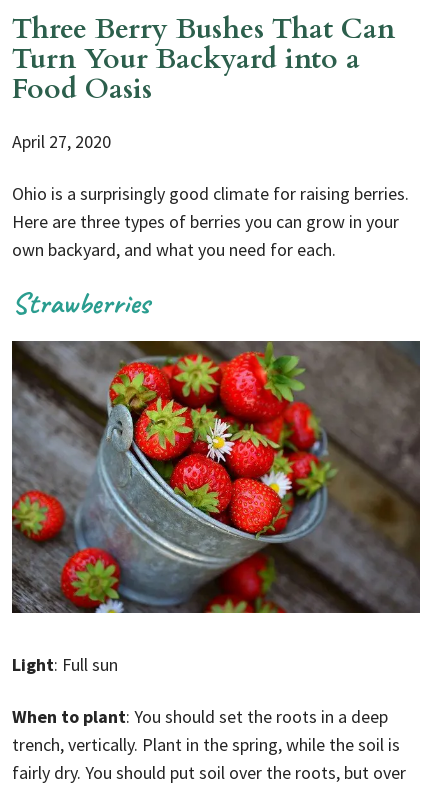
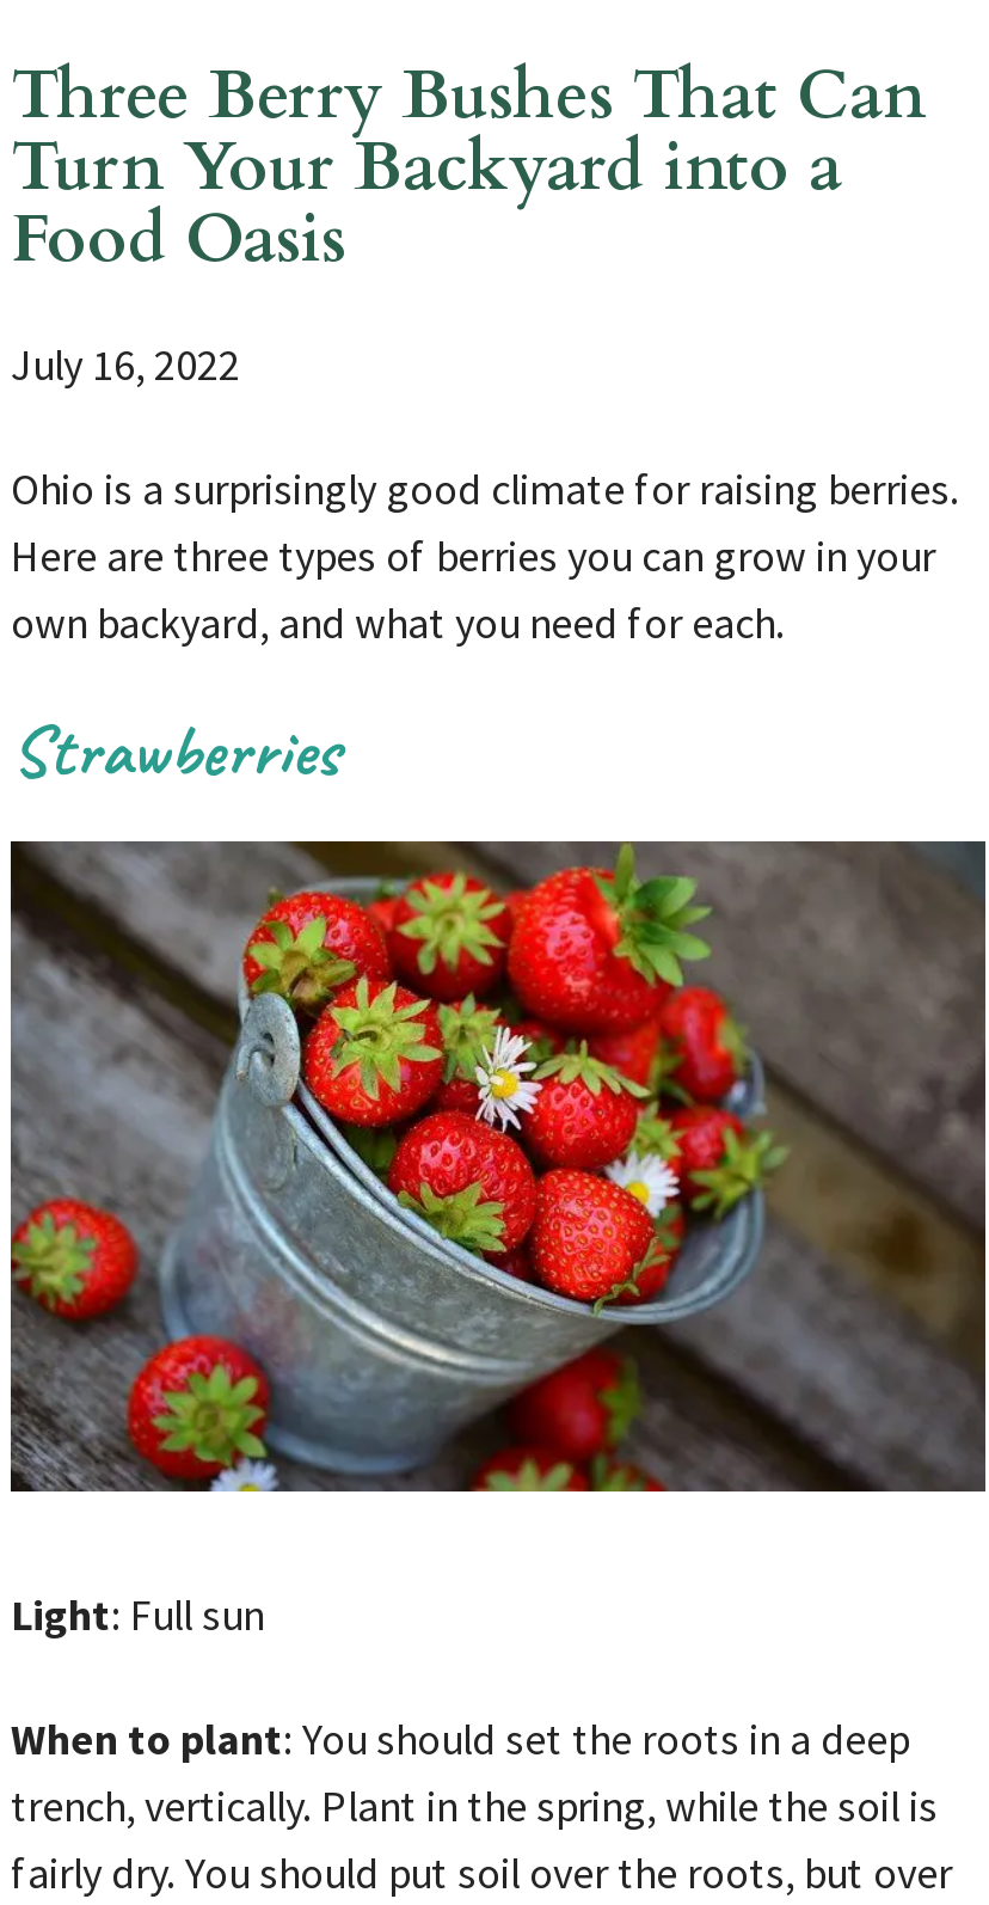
- April 27, 2020
+ July 16, 2022
